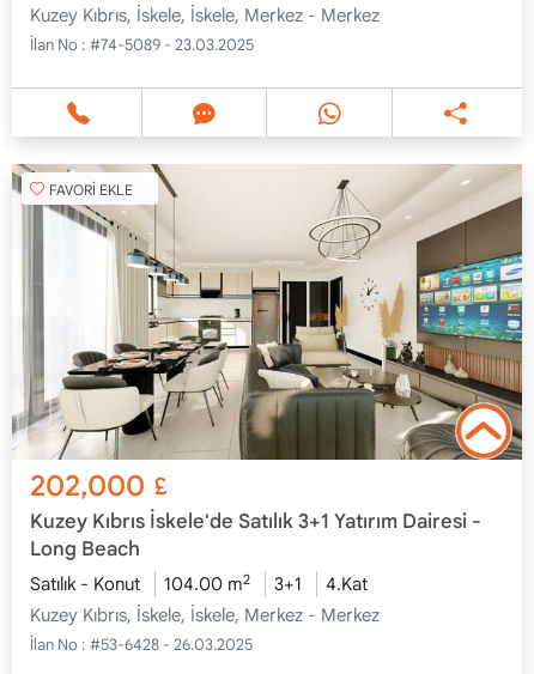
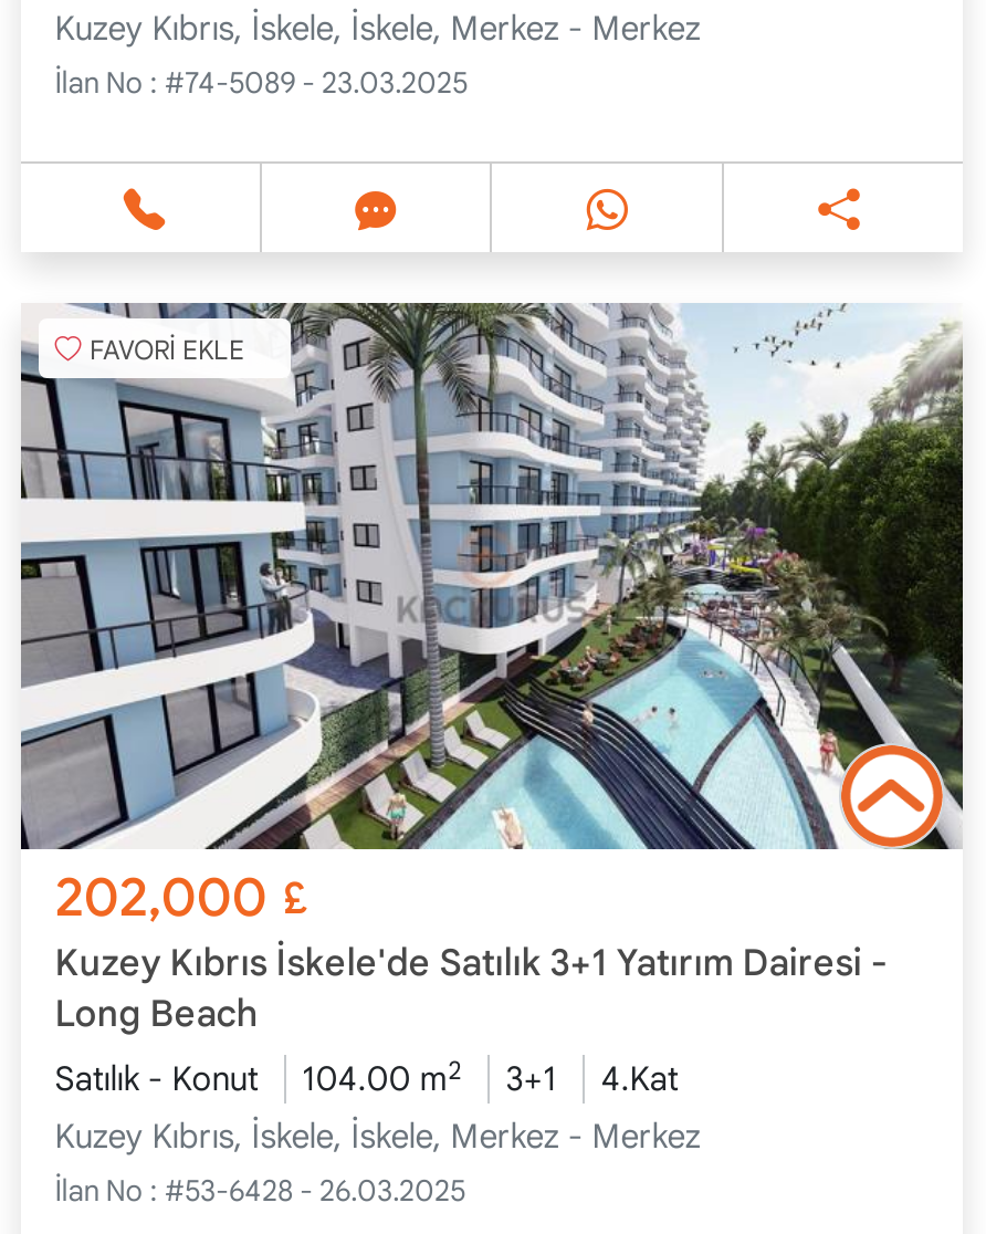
- [image]
+ [image]
